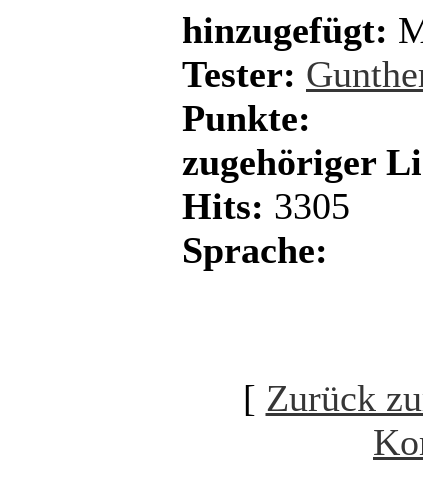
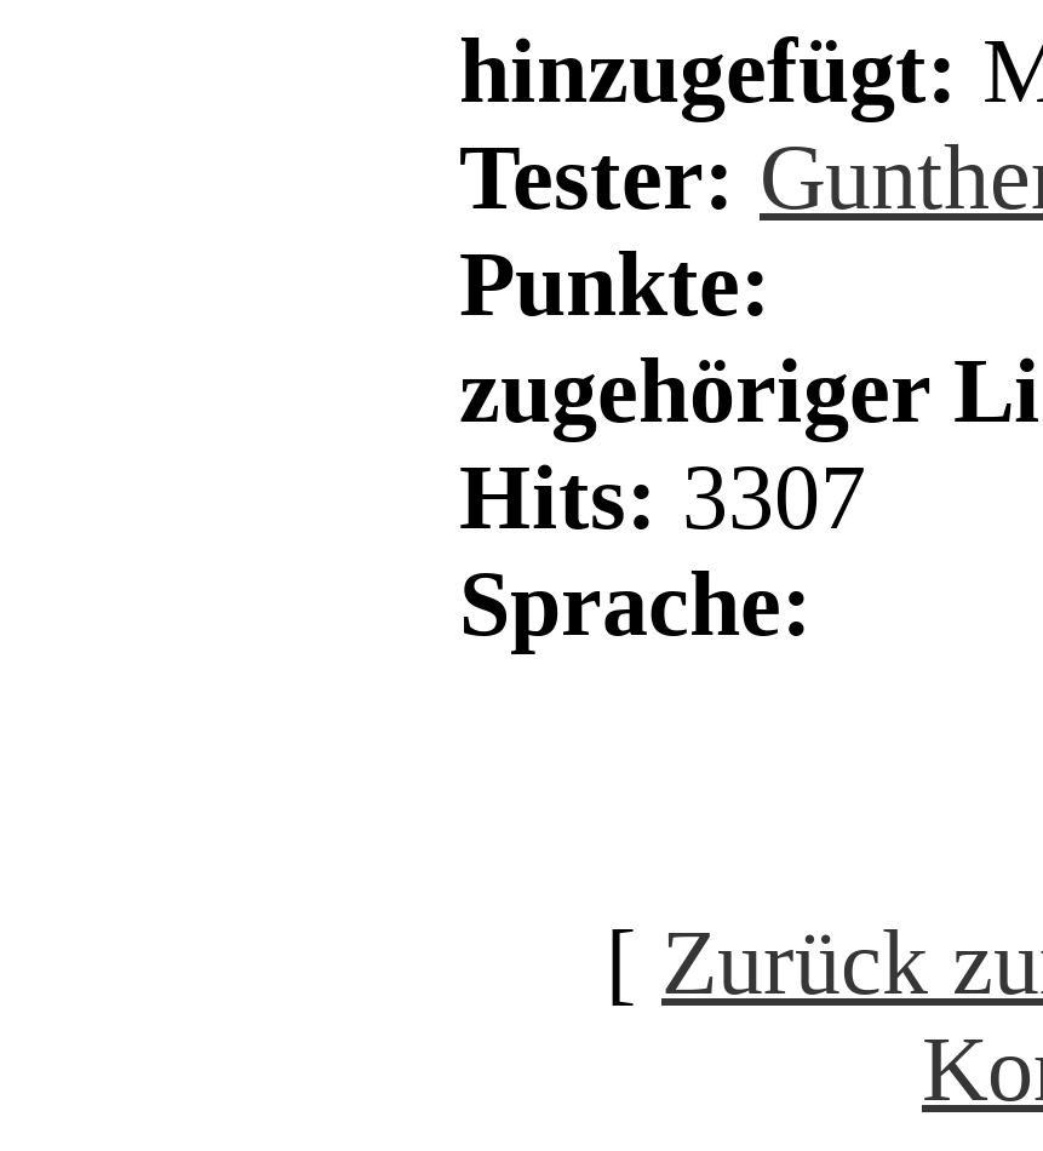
- Hits: 3305
+ Hits: 3307
